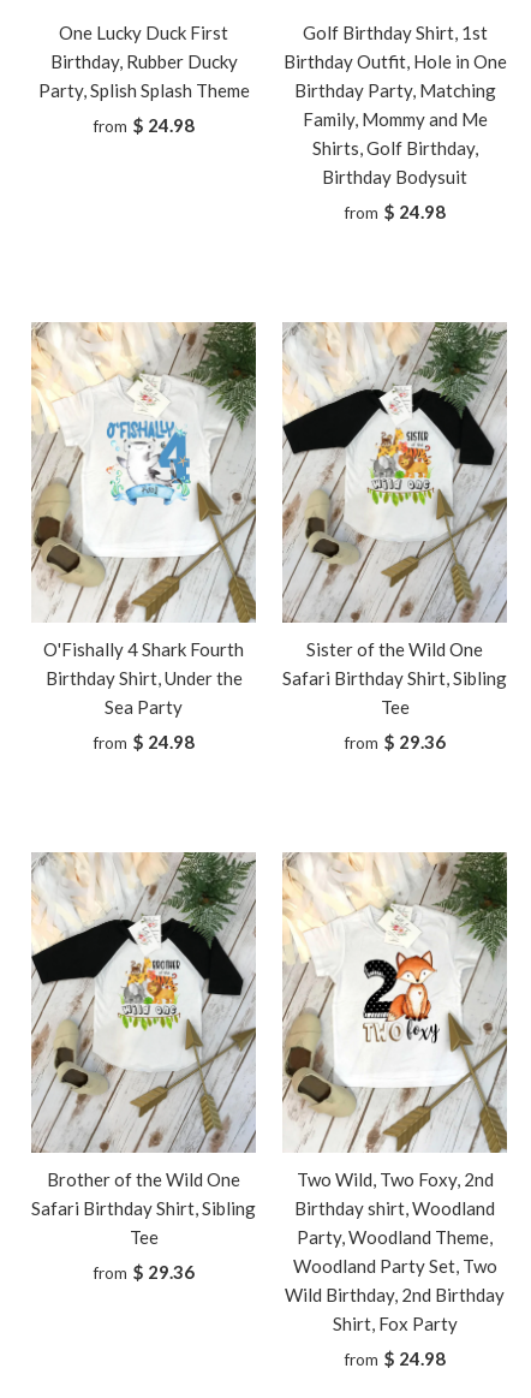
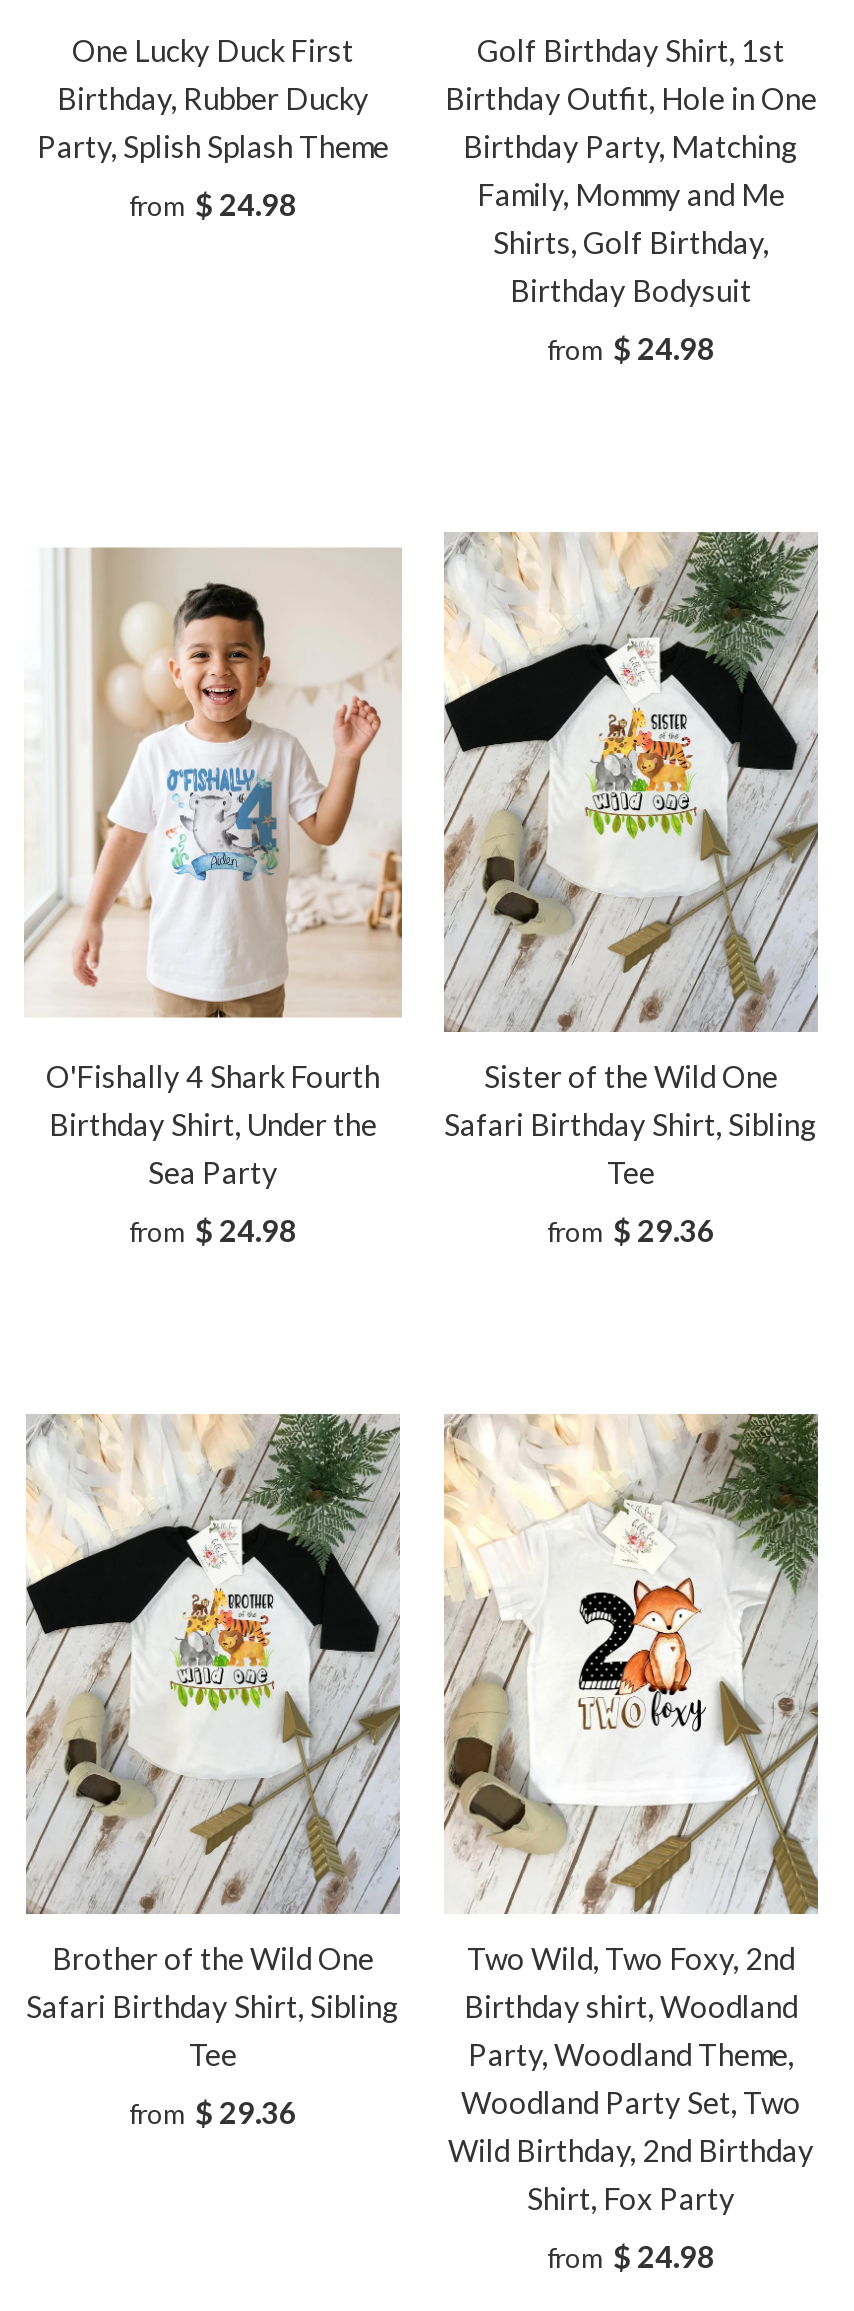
- [image]
+ [image]
